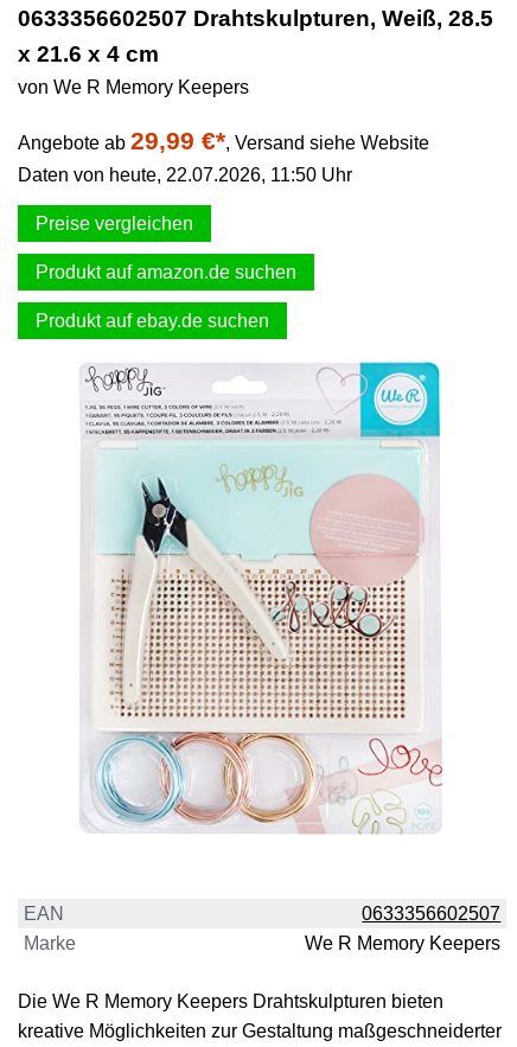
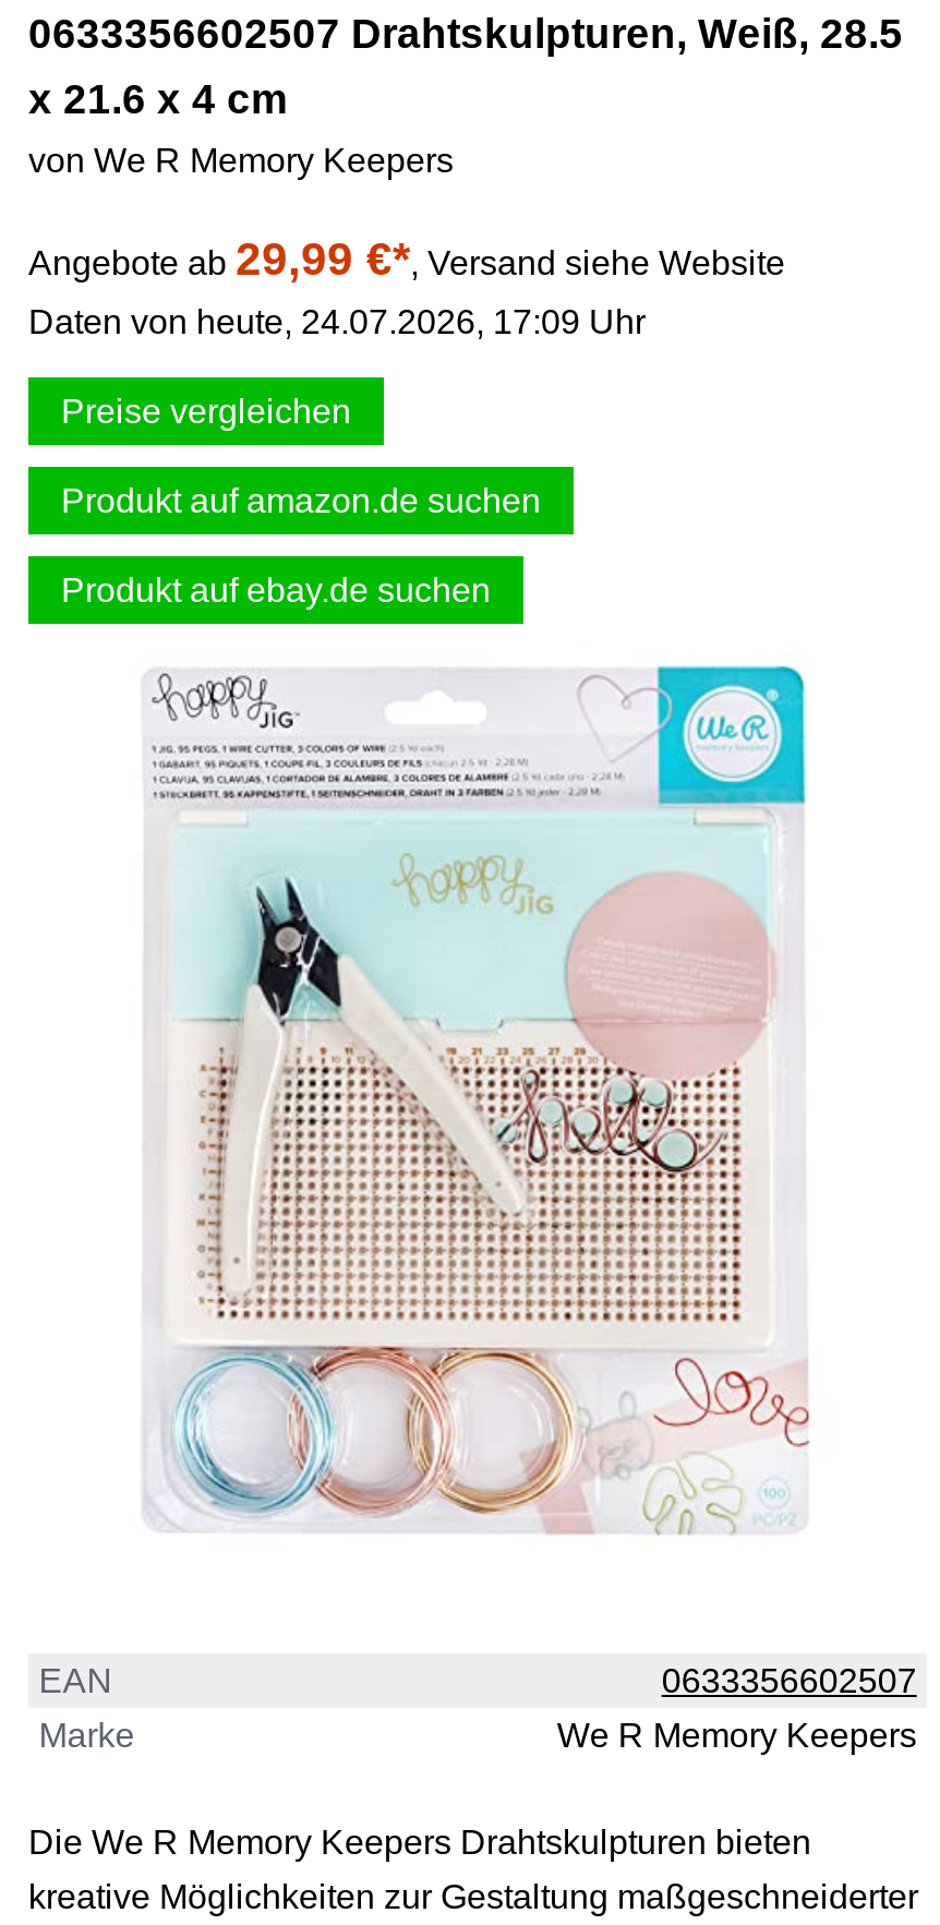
- Daten von heute, 22.07.2026, 11:50 Uhr
+ Daten von heute, 24.07.2026, 17:09 Uhr
